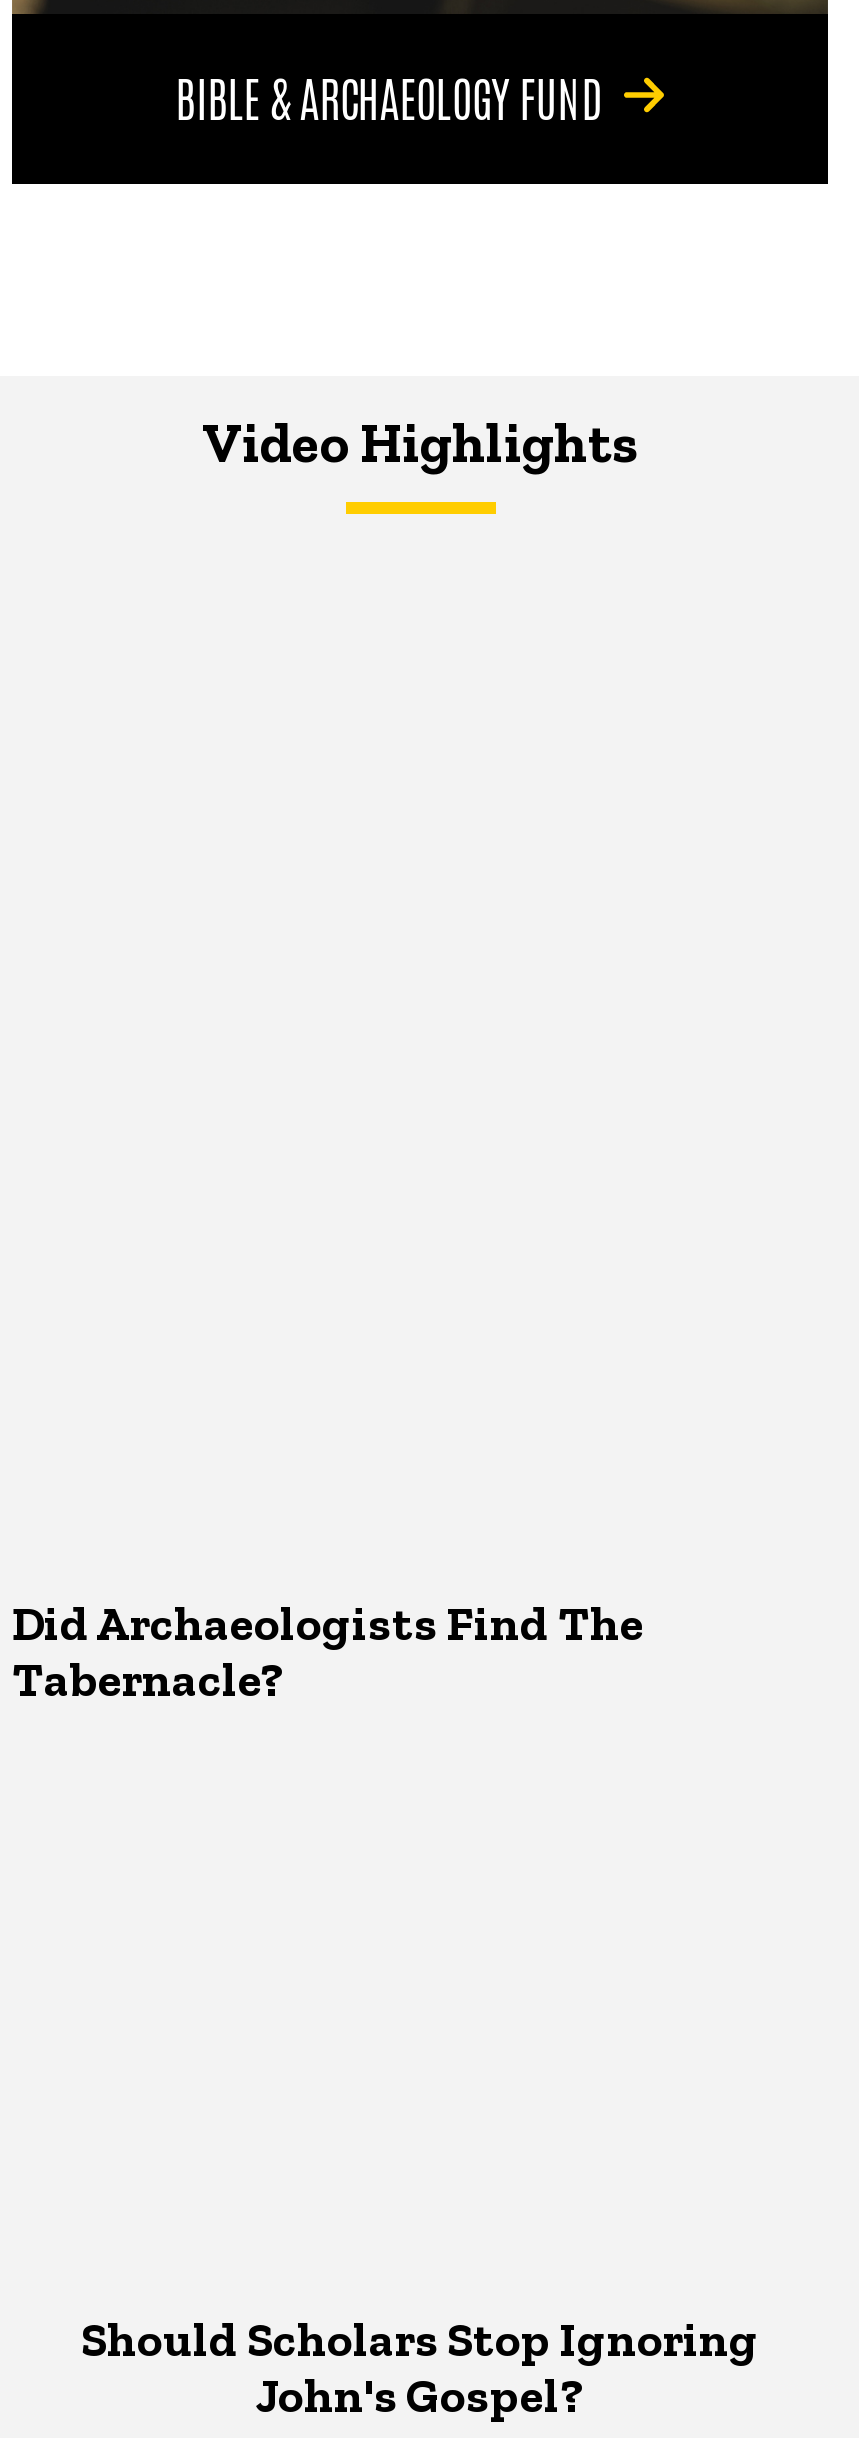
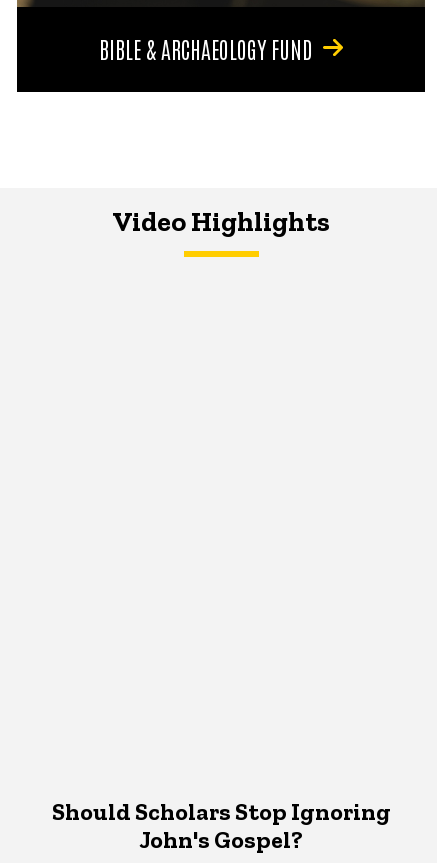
- Did Archaeologists Find The
- Tabernacle?
